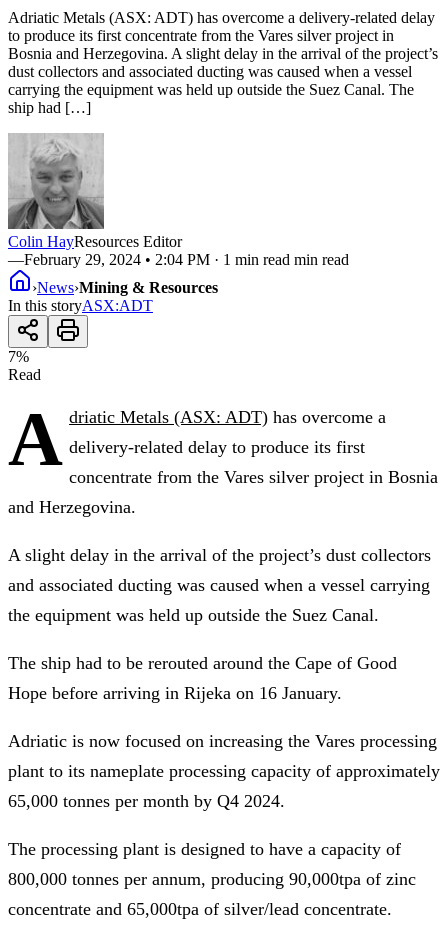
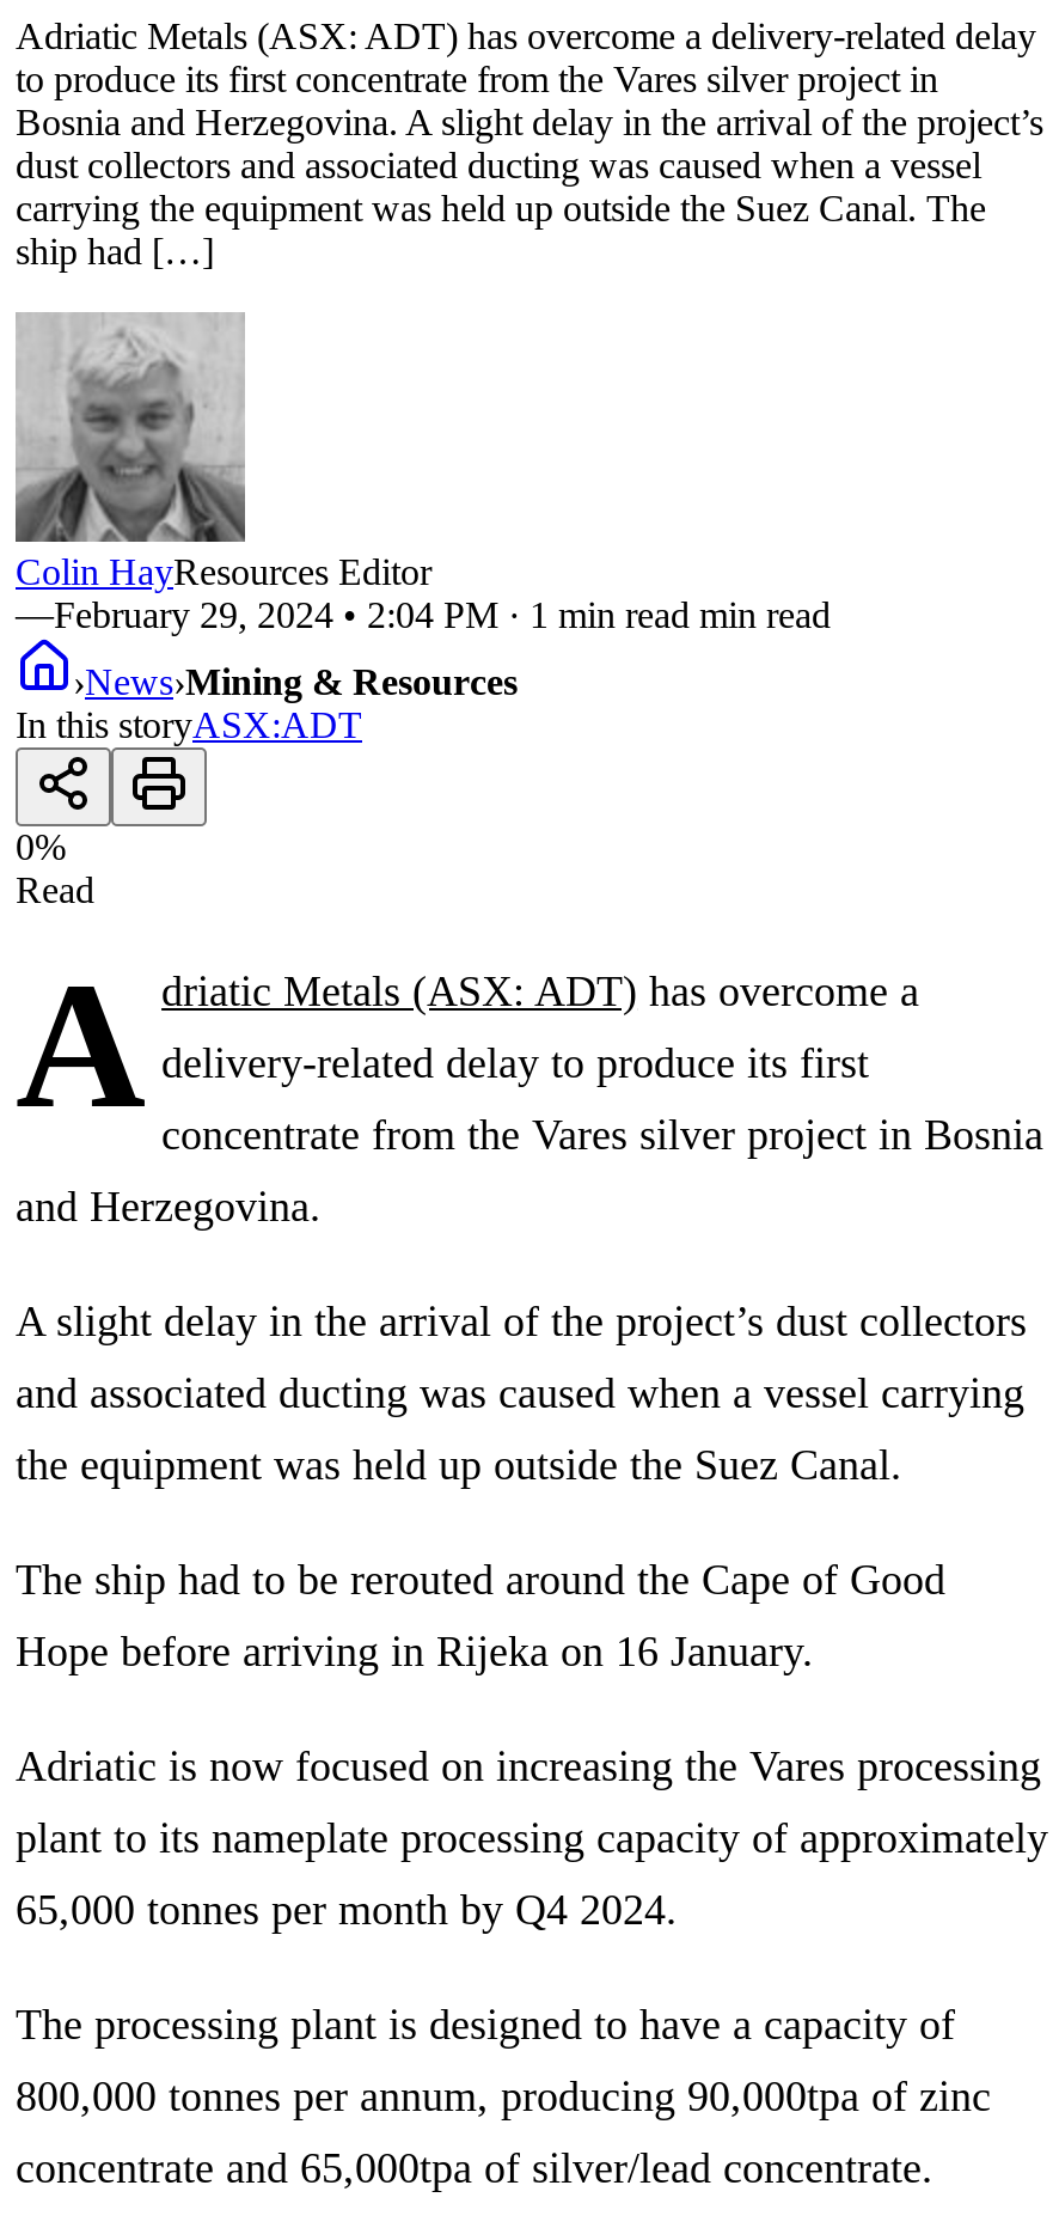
- 7%
+ 0%
